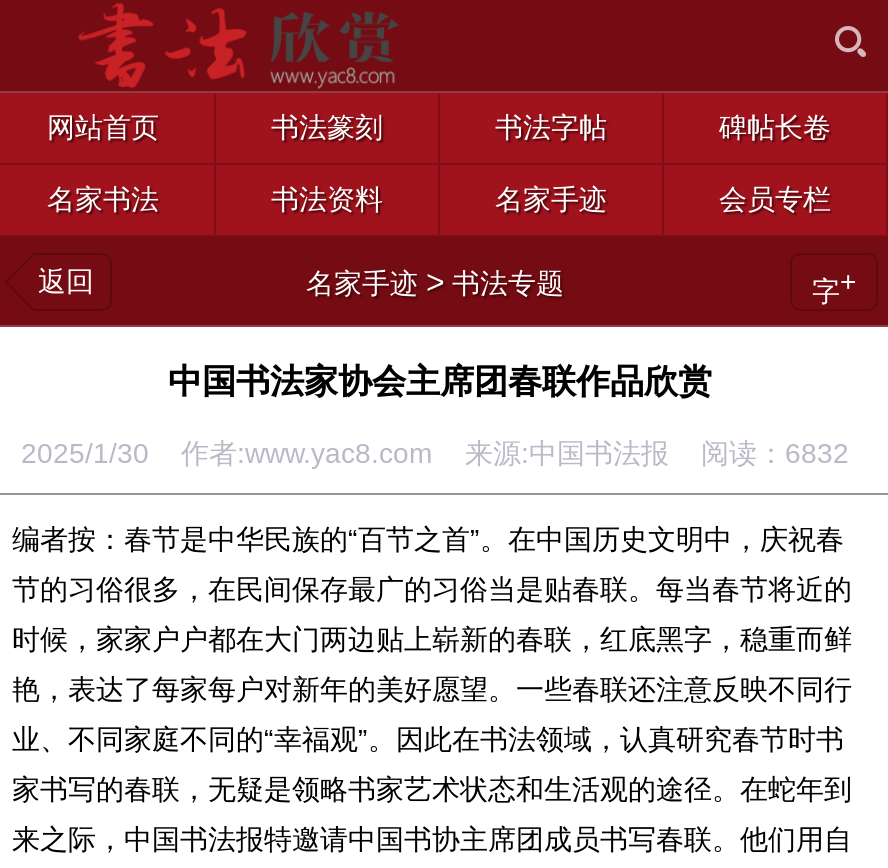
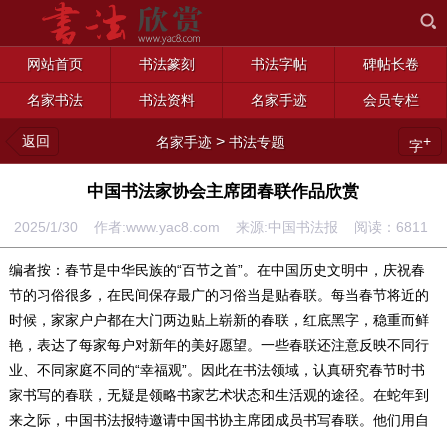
- 2025/1/30 作者:www.yac8.com 来源:中国书法报 阅读：6832
+ 2025/1/30 作者:www.yac8.com 来源:中国书法报 阅读：6811
